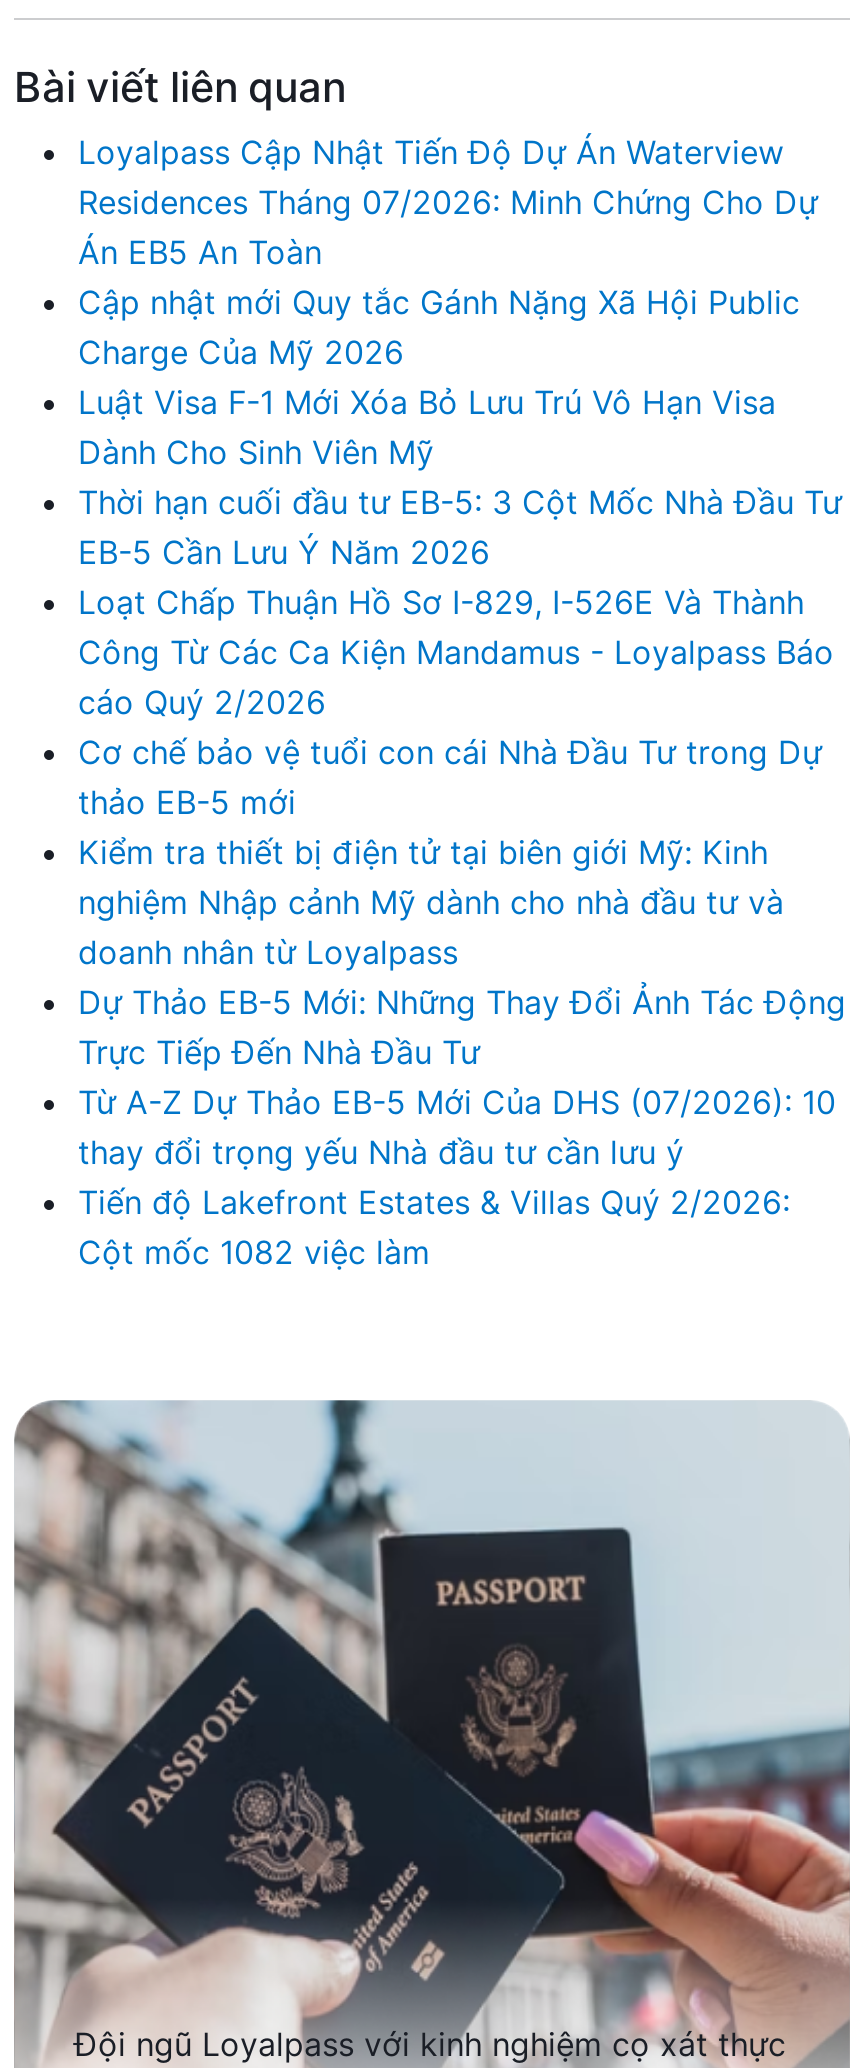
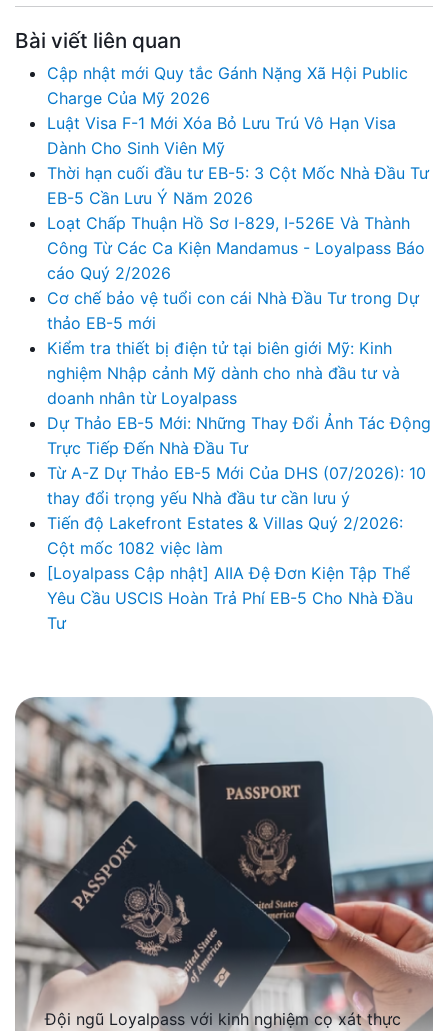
- Loyalpass Cập Nhật Tiến Độ Dự Án Waterview
- Residences Tháng 07/2026: Minh Chứng Cho Dự
- Án EB5 An Toàn

moved up: Cập nhật mới Quy tắc Gánh Nặng Xã Hội Public | Charge Của Mỹ 2026 | Luật Visa F-1 Mới Xóa Bỏ Lưu Trú Vô Hạn Visa | ... | Tiến độ Lakefront Estates & Villas Quý 2/2026: | Cột mốc 1082 việc làm

+ [Loyalpass Cập nhật] AIIA Đệ Đơn Kiện Tập Thể
+ Yêu Cầu USCIS Hoàn Trả Phí EB-5 Cho Nhà Đầu
+ Tư
